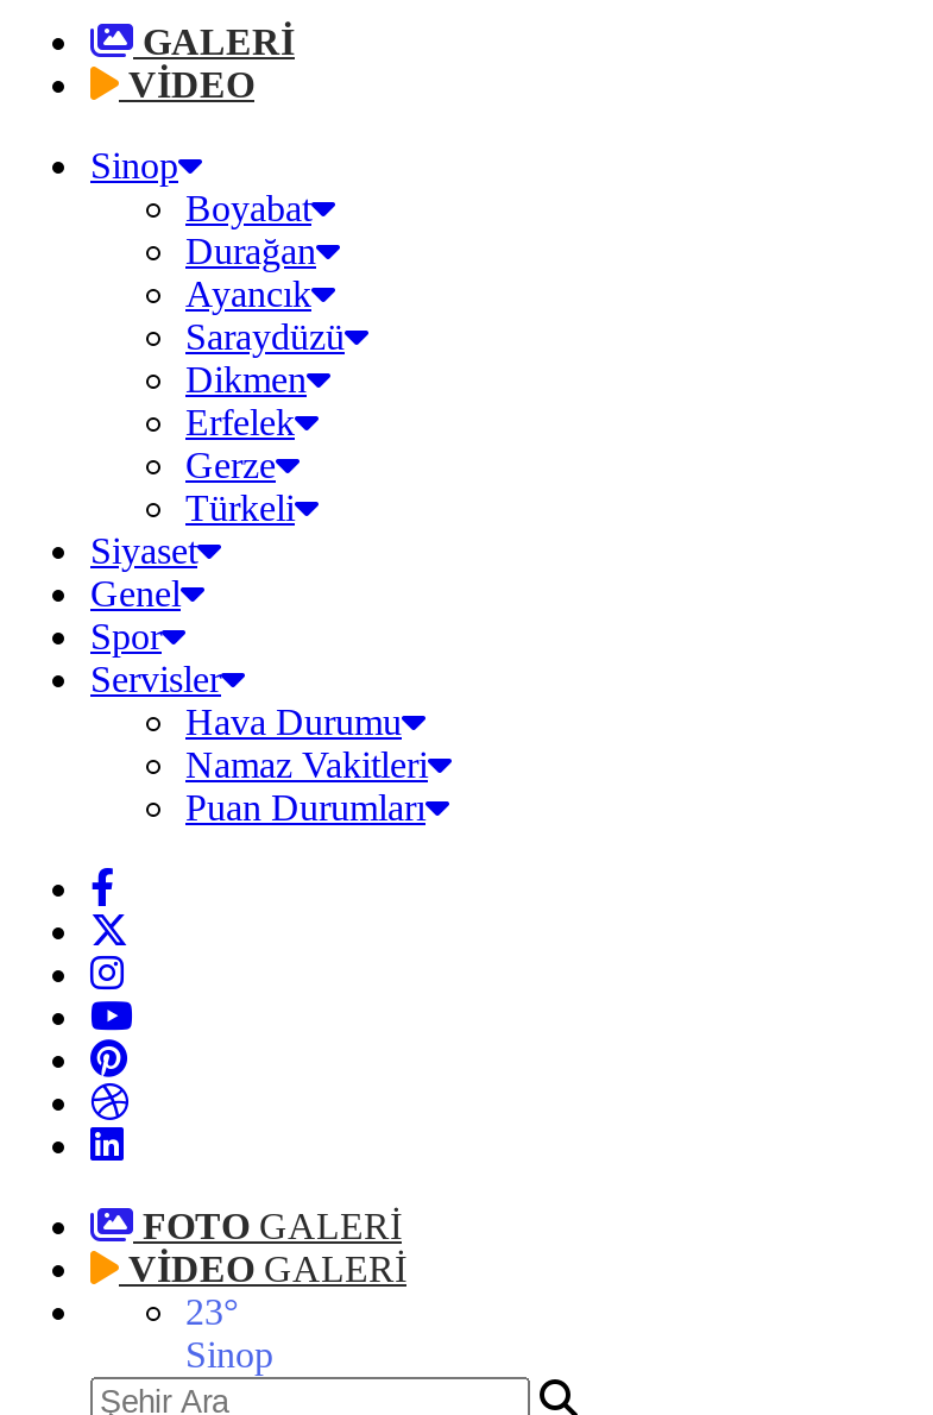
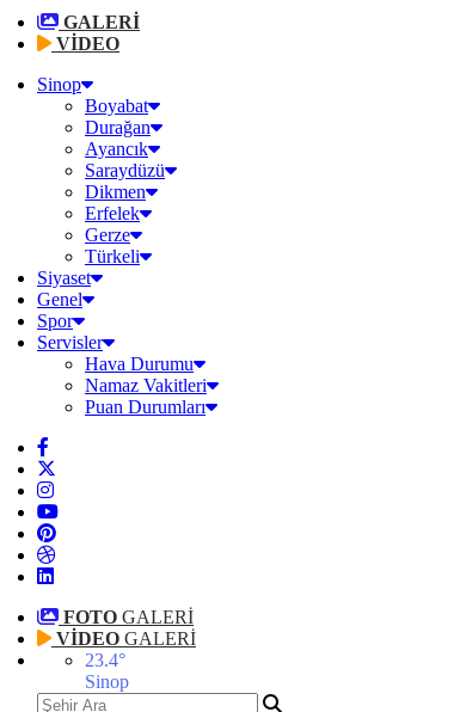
- 23°
+ 23.4°
